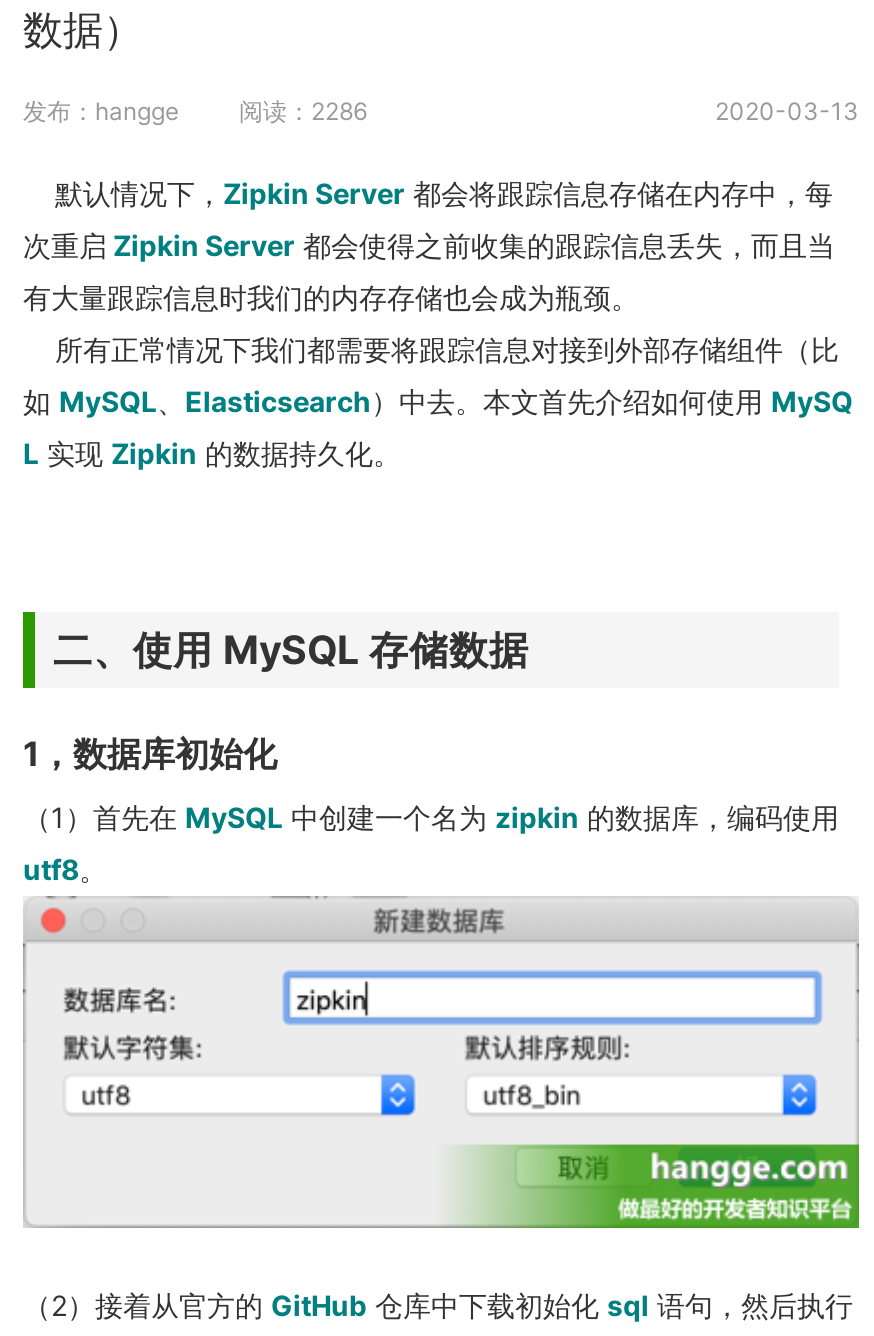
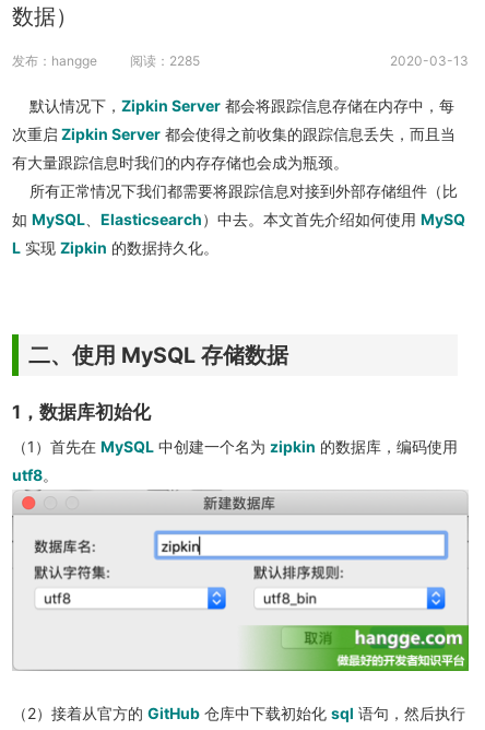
- 发布：hangge 阅读：2286
+ 发布：hangge 阅读：2285
